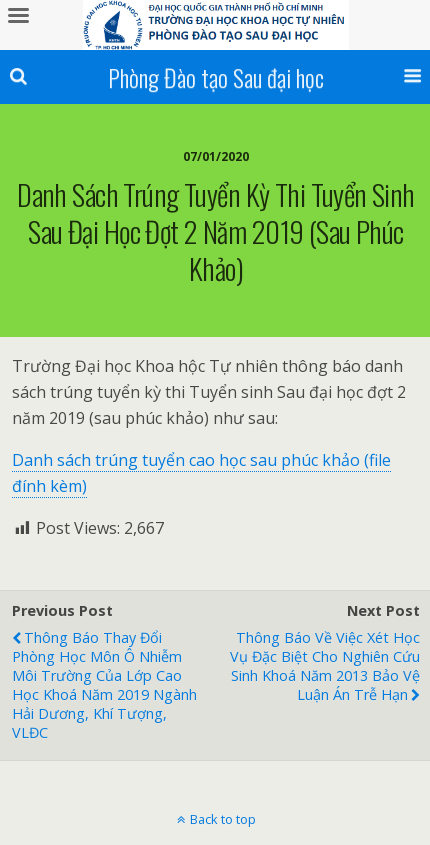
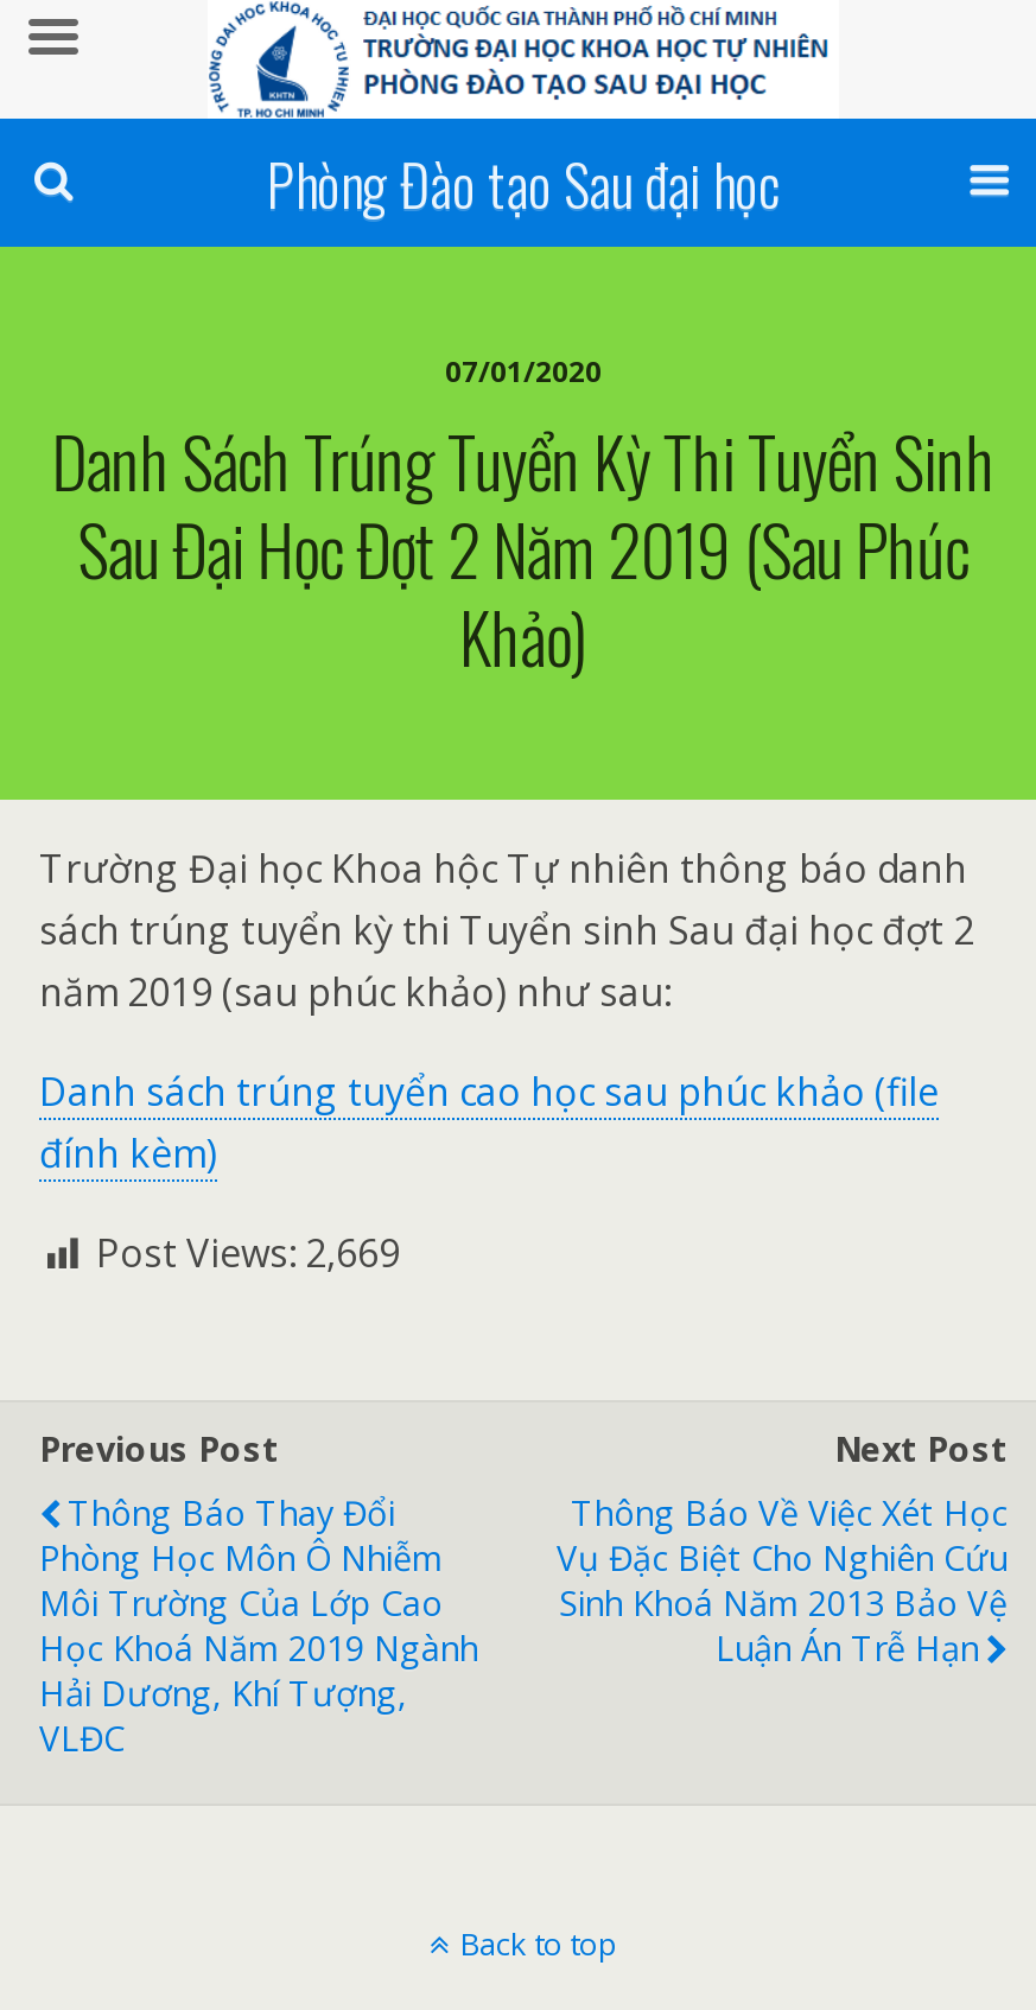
- Post Views: 2,667
+ Post Views: 2,669
